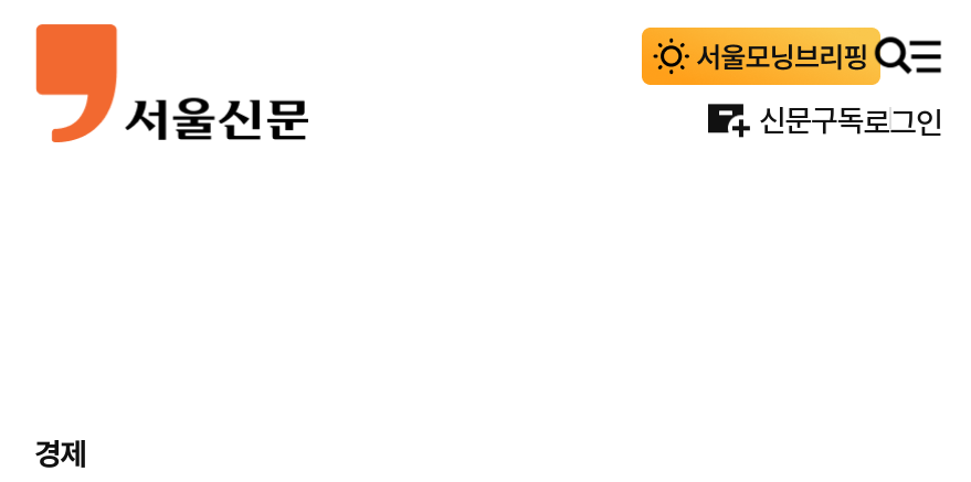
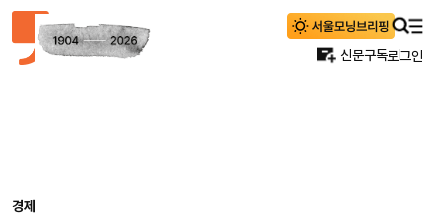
- [image]
+ [image]
